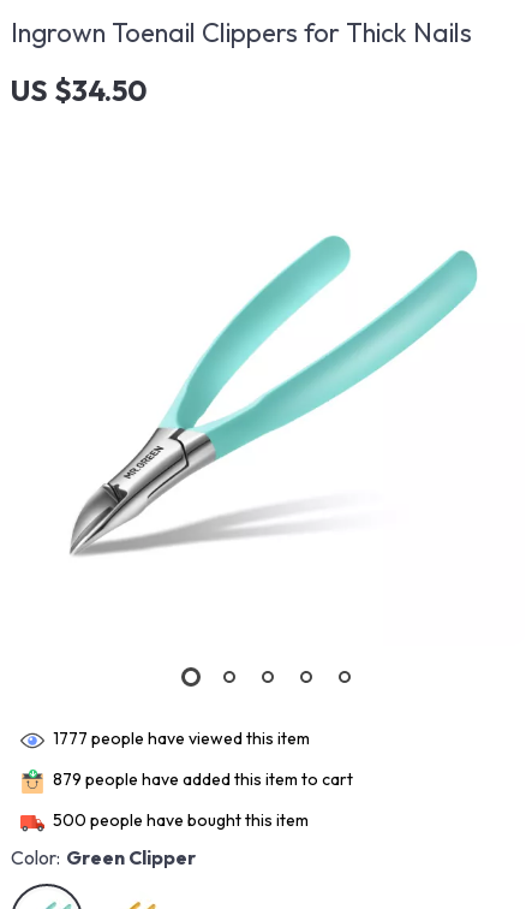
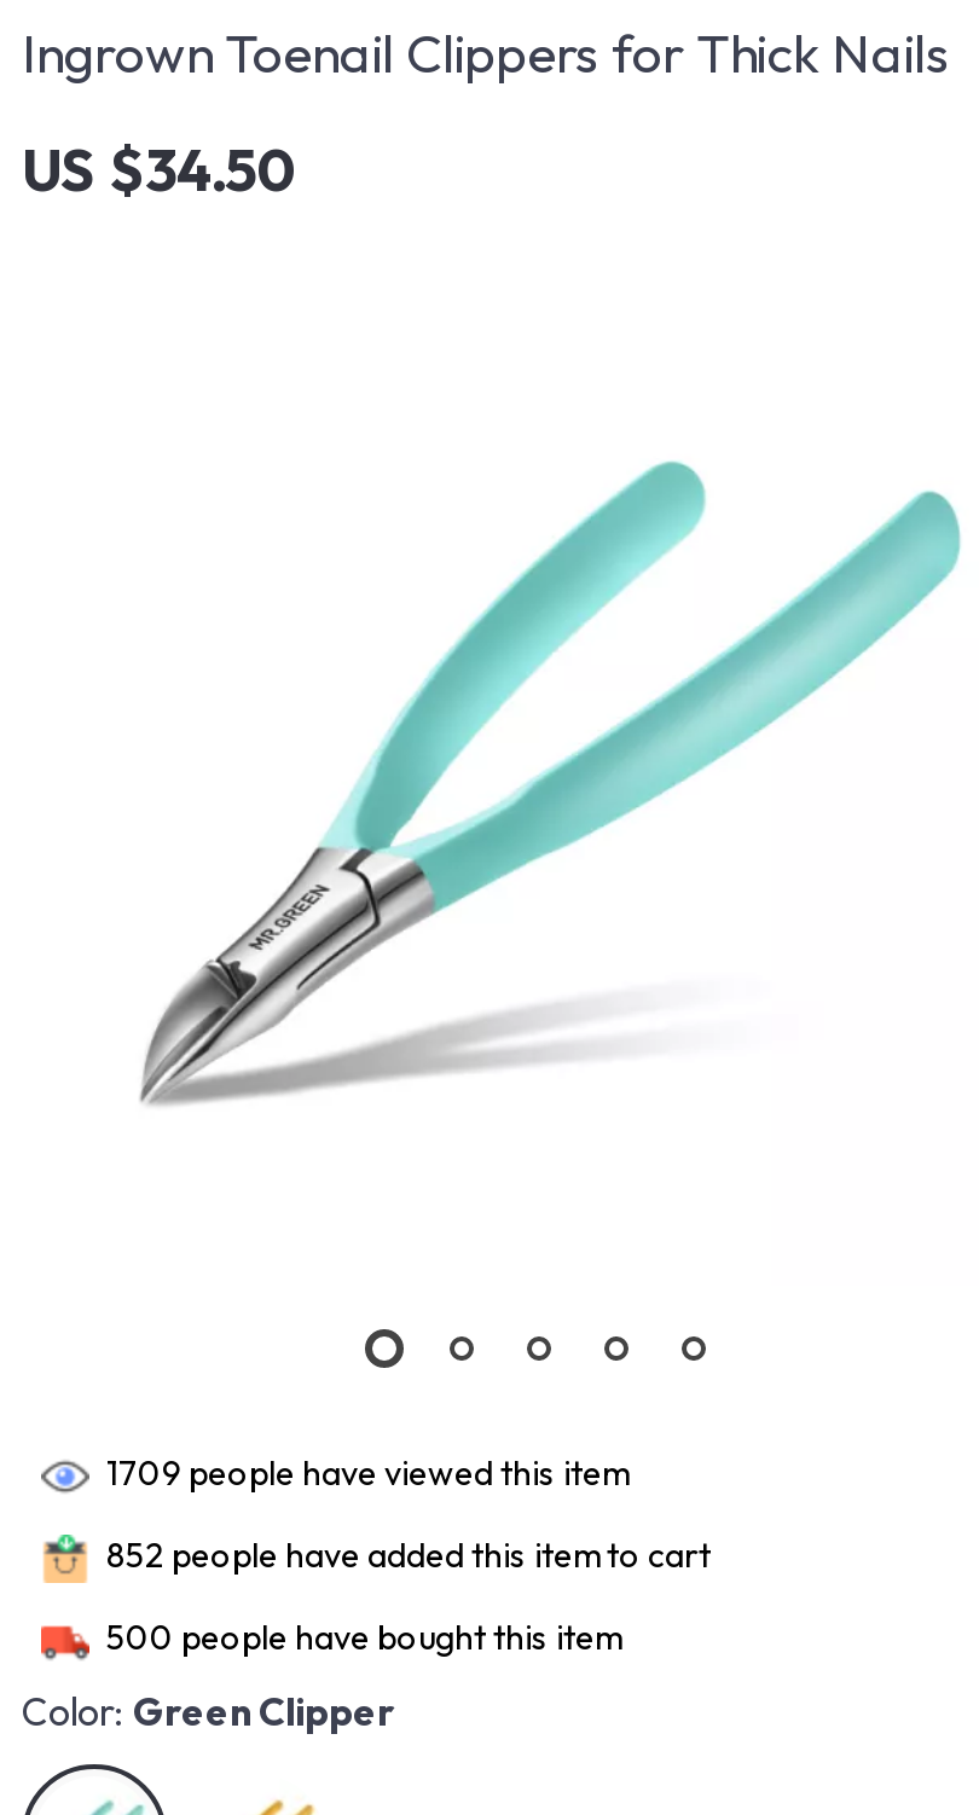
- 1777 people have viewed this item
+ 1709 people have viewed this item

- 879 people have added this item to cart
+ 852 people have added this item to cart
